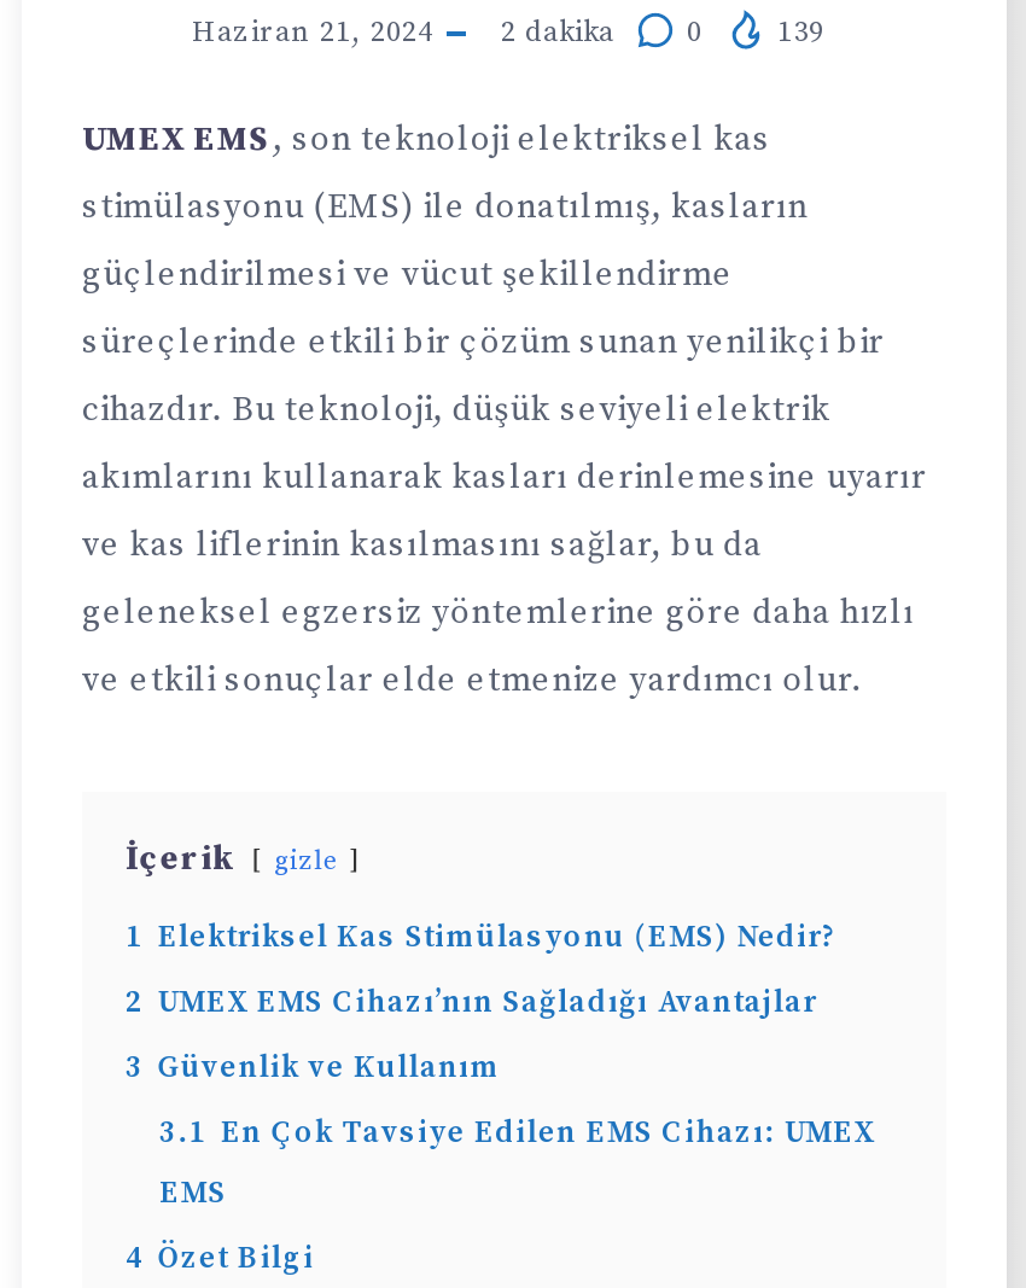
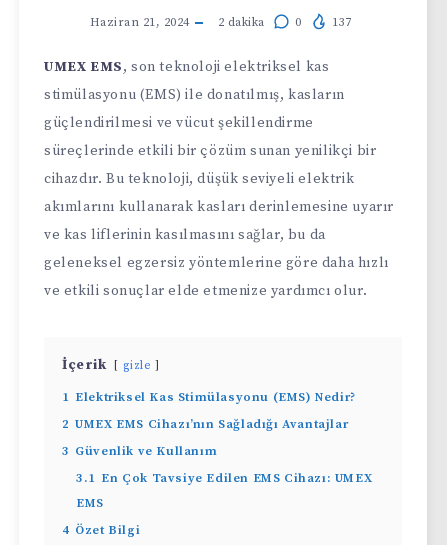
- Haziran 21, 2024 2 dakika 0 139
+ Haziran 21, 2024 2 dakika 0 137
